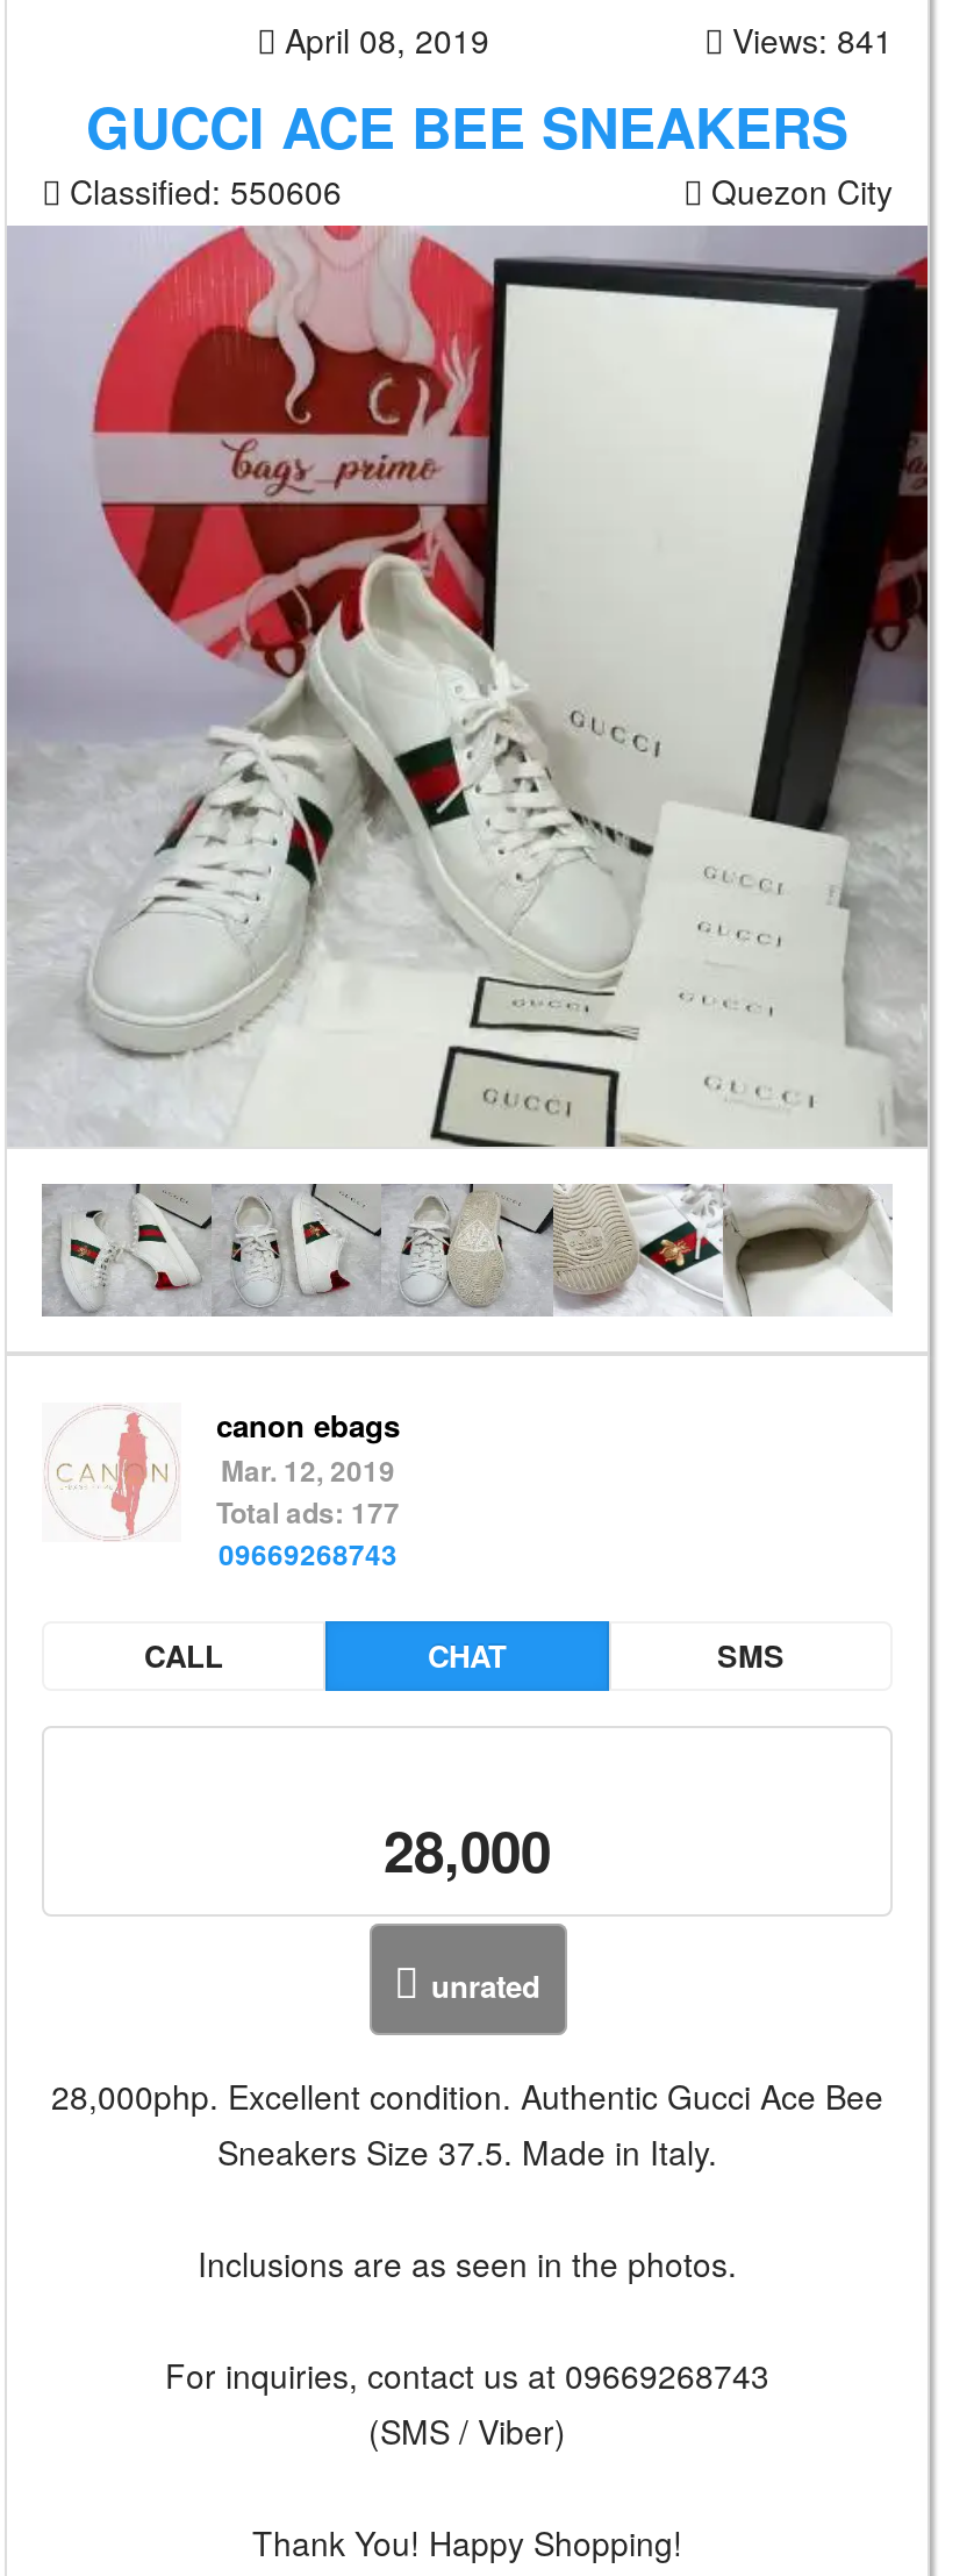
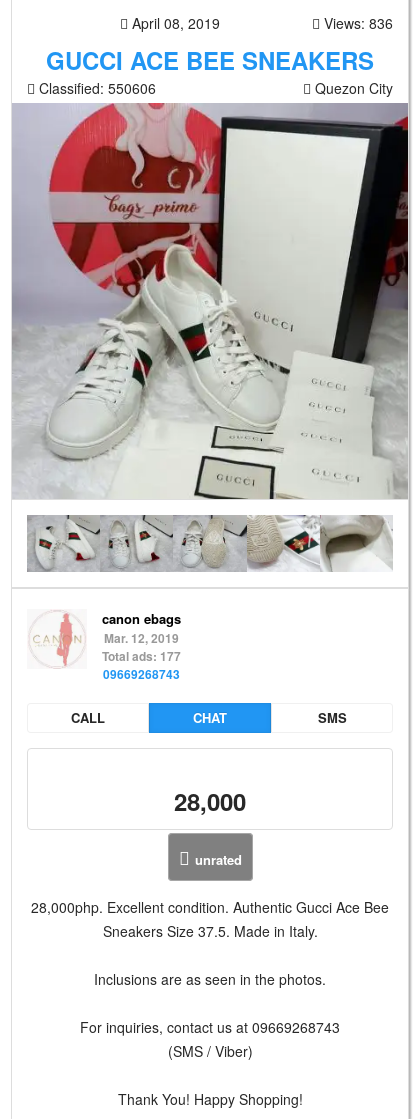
- Views: 841
+ Views: 836
